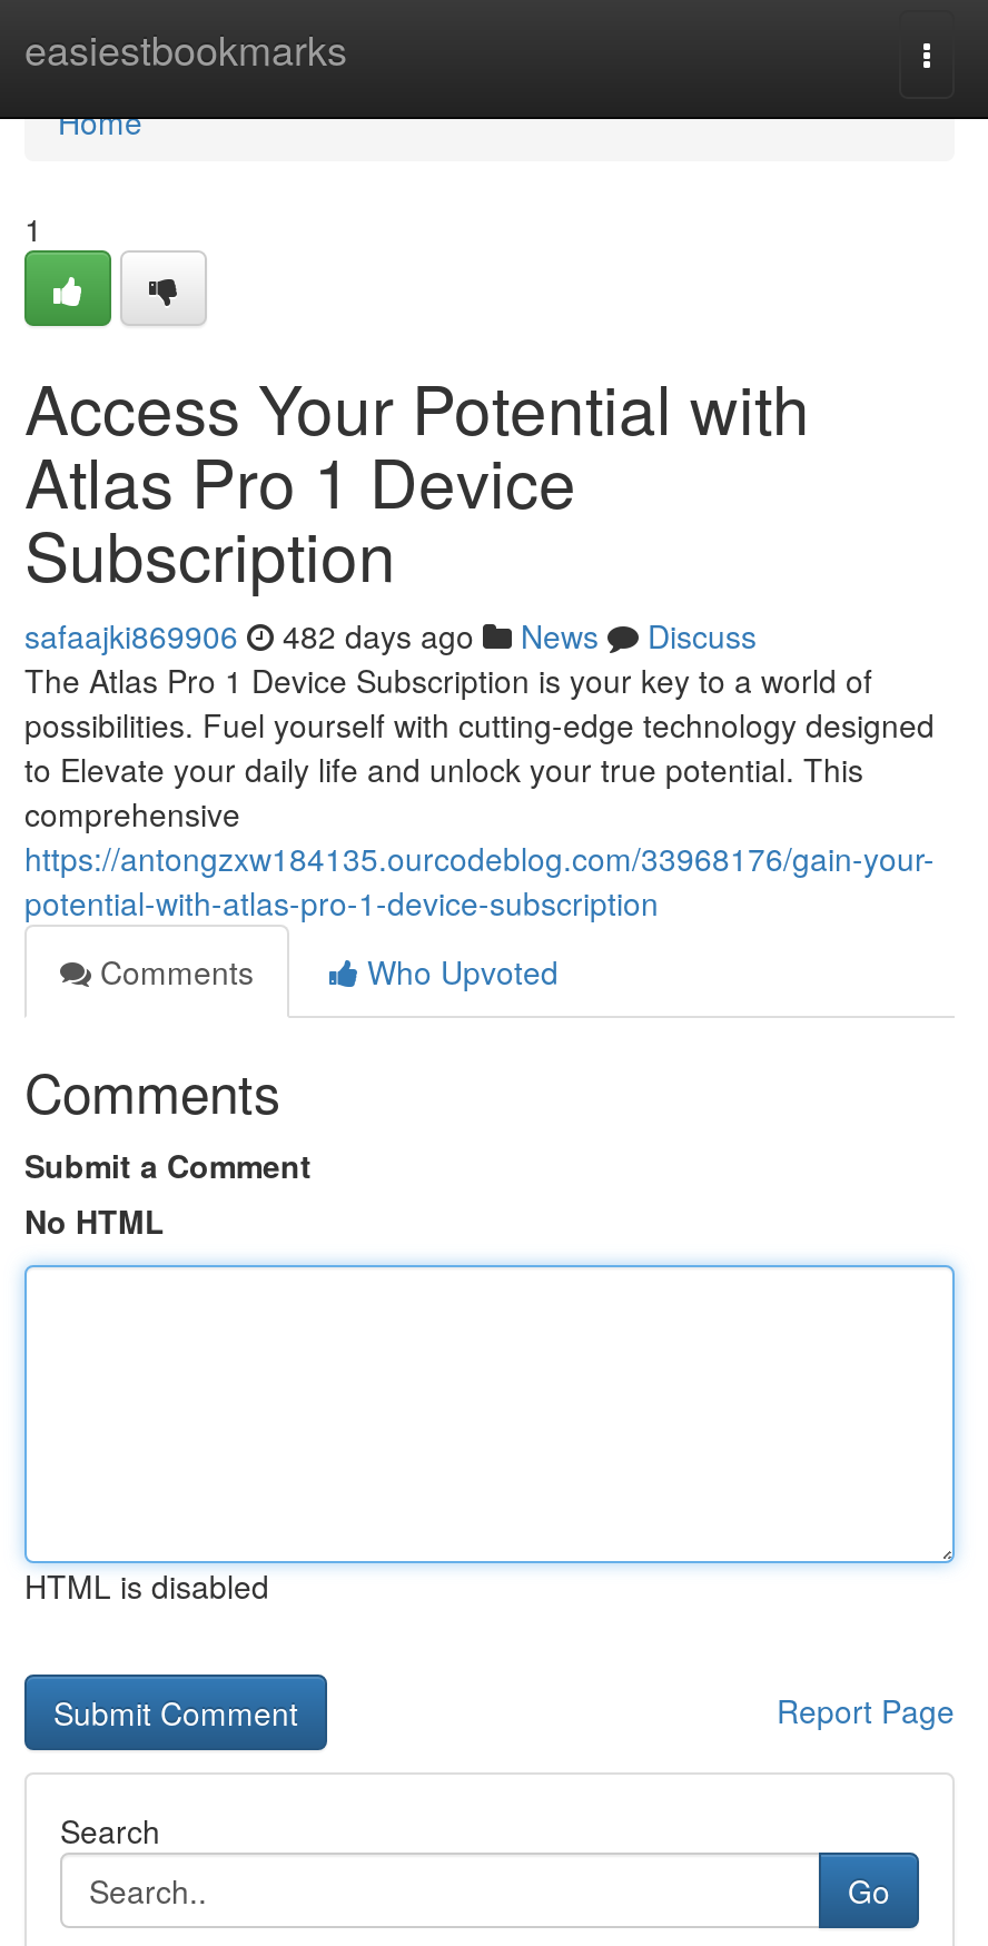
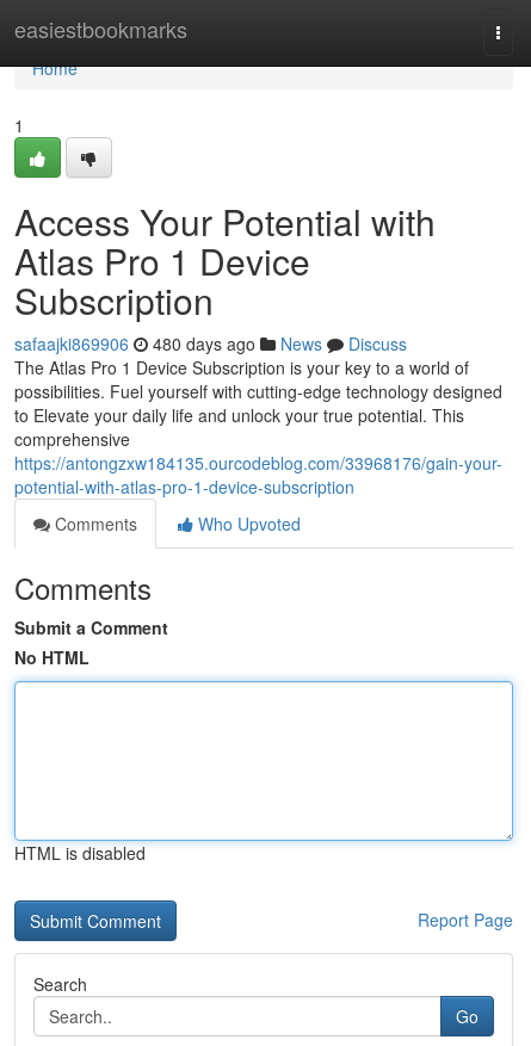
- safaajki869906 482 days ago News Discuss
+ safaajki869906 480 days ago News Discuss
